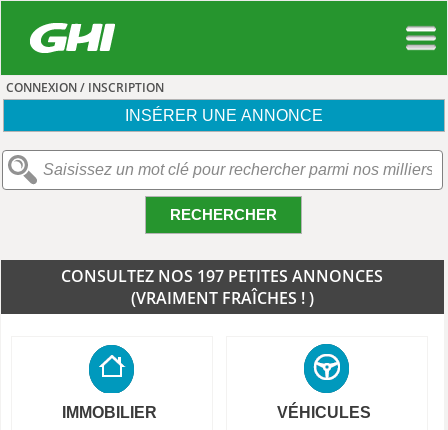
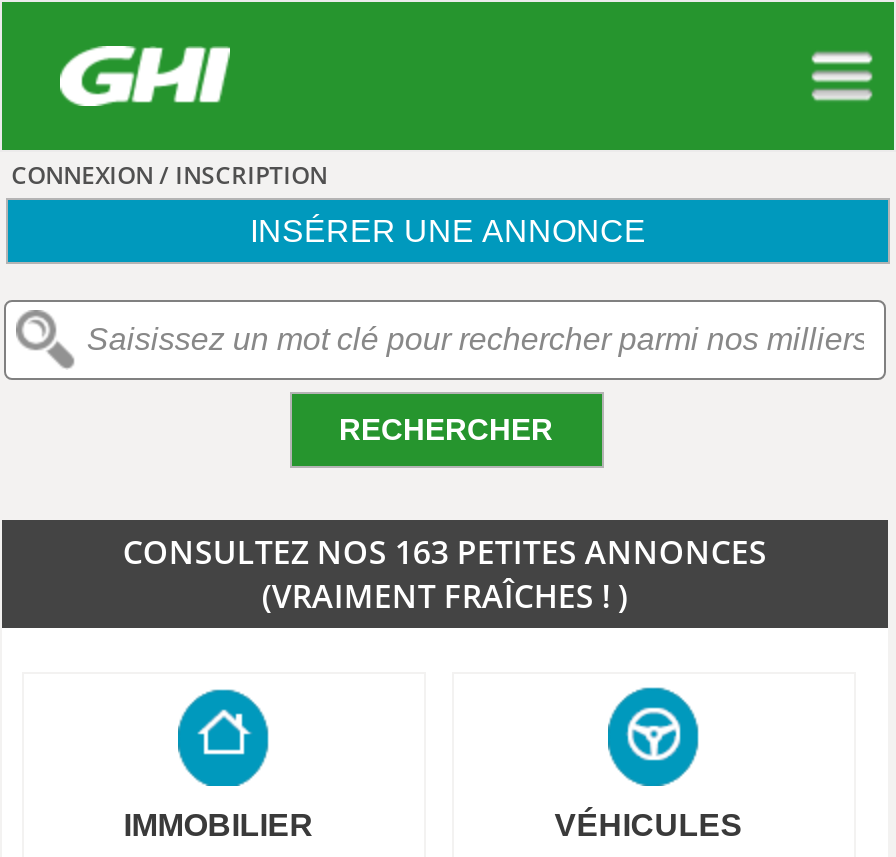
- CONSULTEZ NOS 197 PETITES ANNONCES
+ CONSULTEZ NOS 163 PETITES ANNONCES
